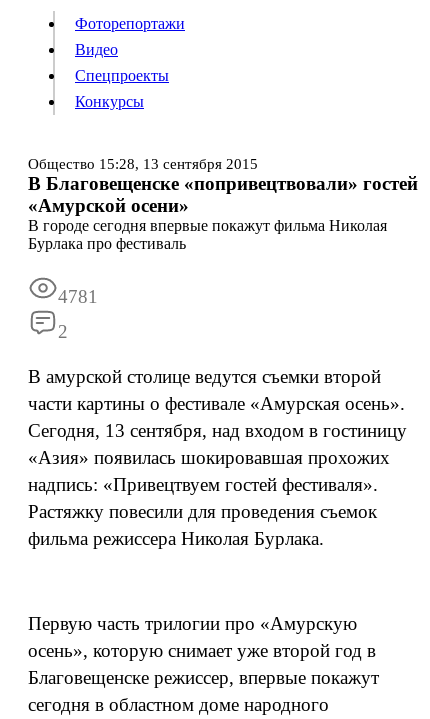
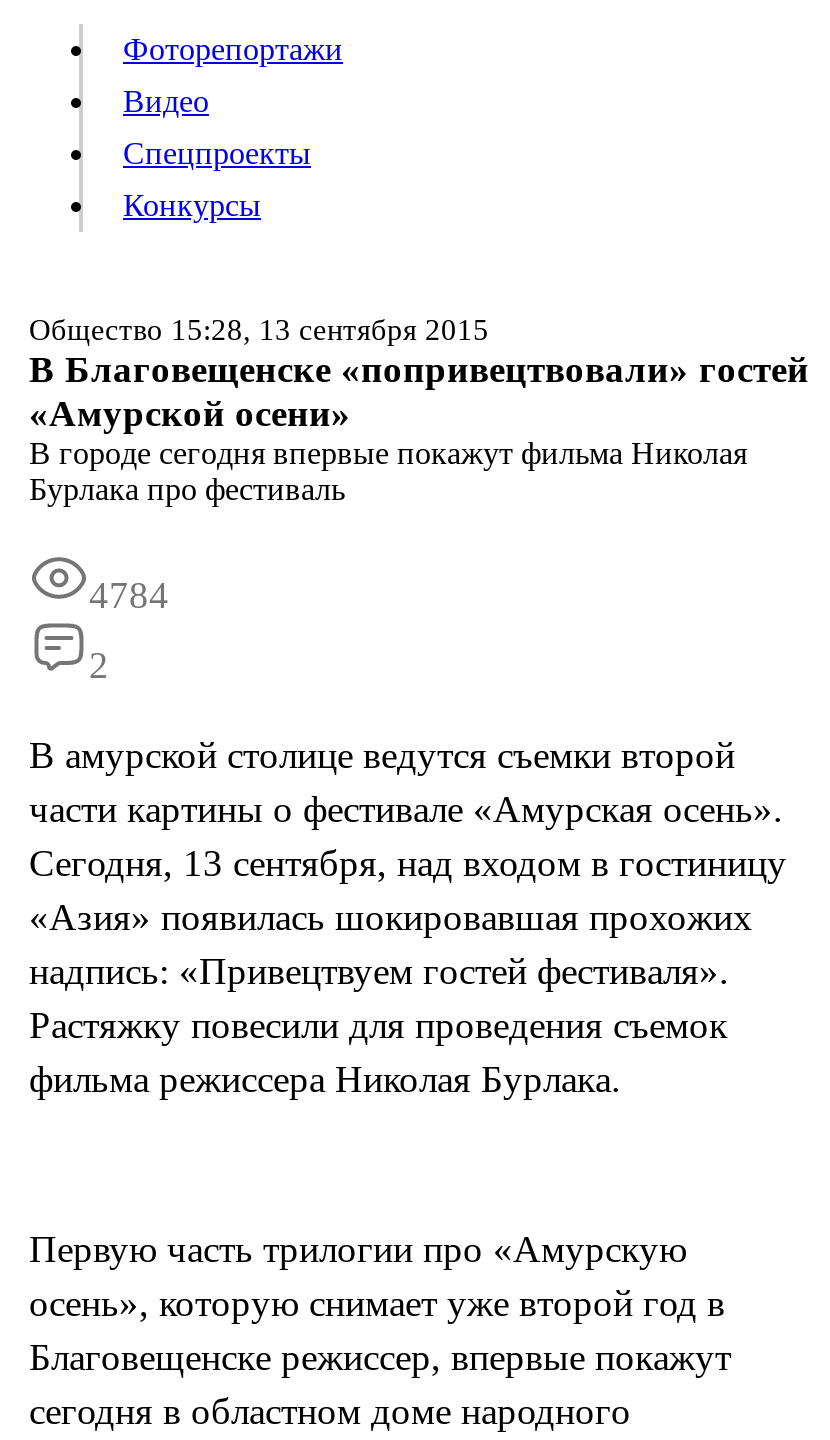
- 4781
+ 4784
